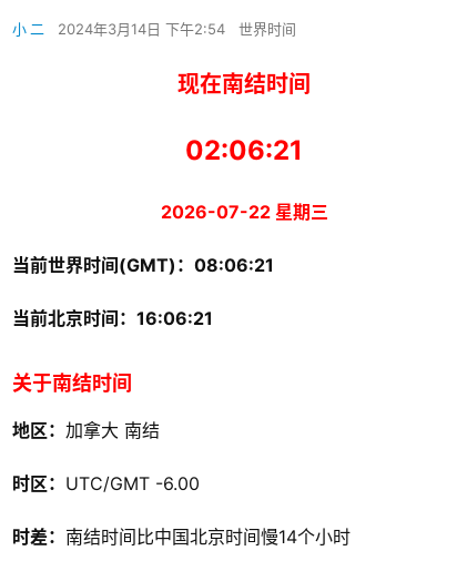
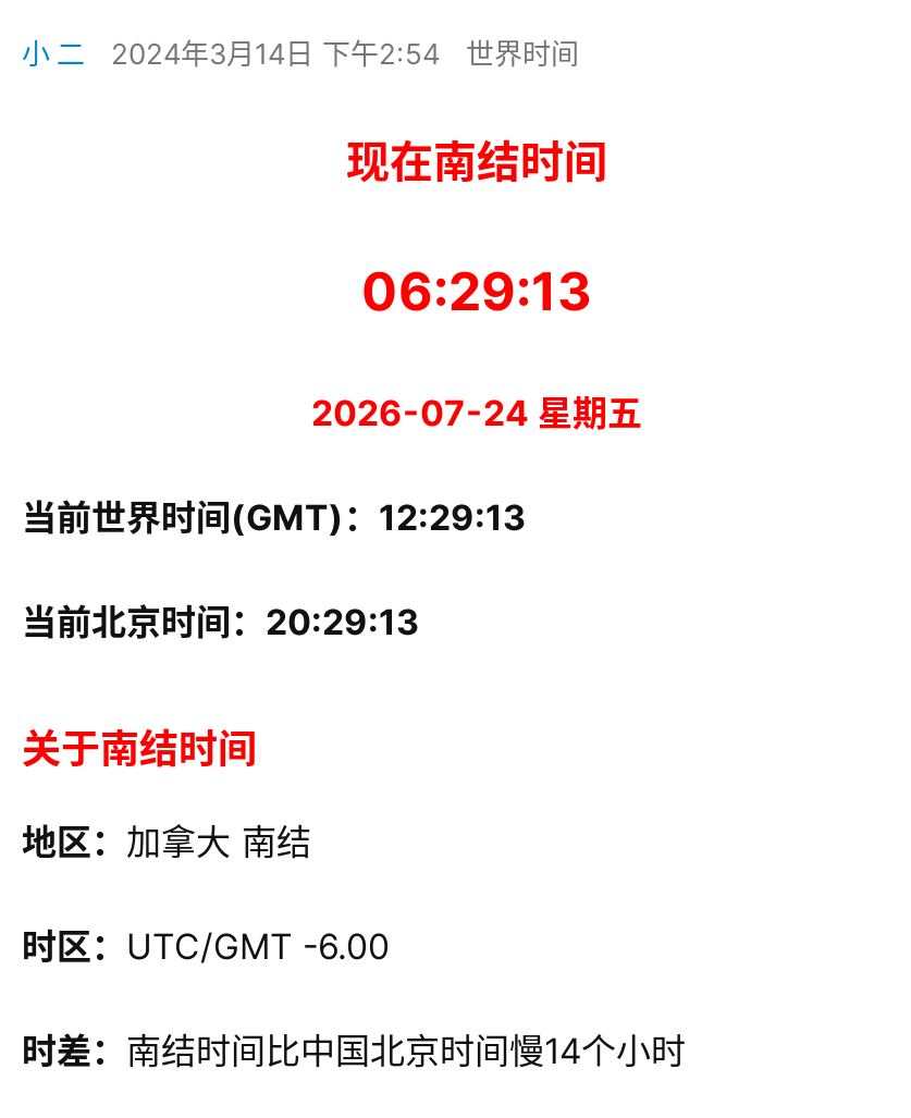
- 02:06:21
+ 06:29:13

- 2026-07-22 星期三
+ 2026-07-24 星期五

- 当前世界时间(GMT)：08:06:21
+ 当前世界时间(GMT)：12:29:13

- 当前北京时间：16:06:21
+ 当前北京时间：20:29:13
